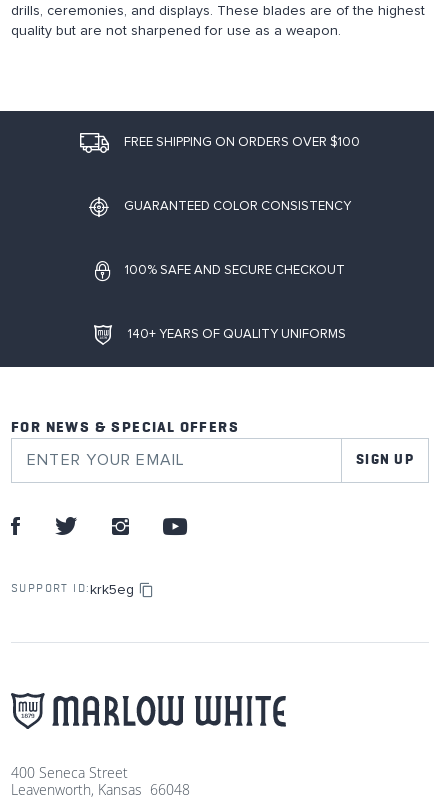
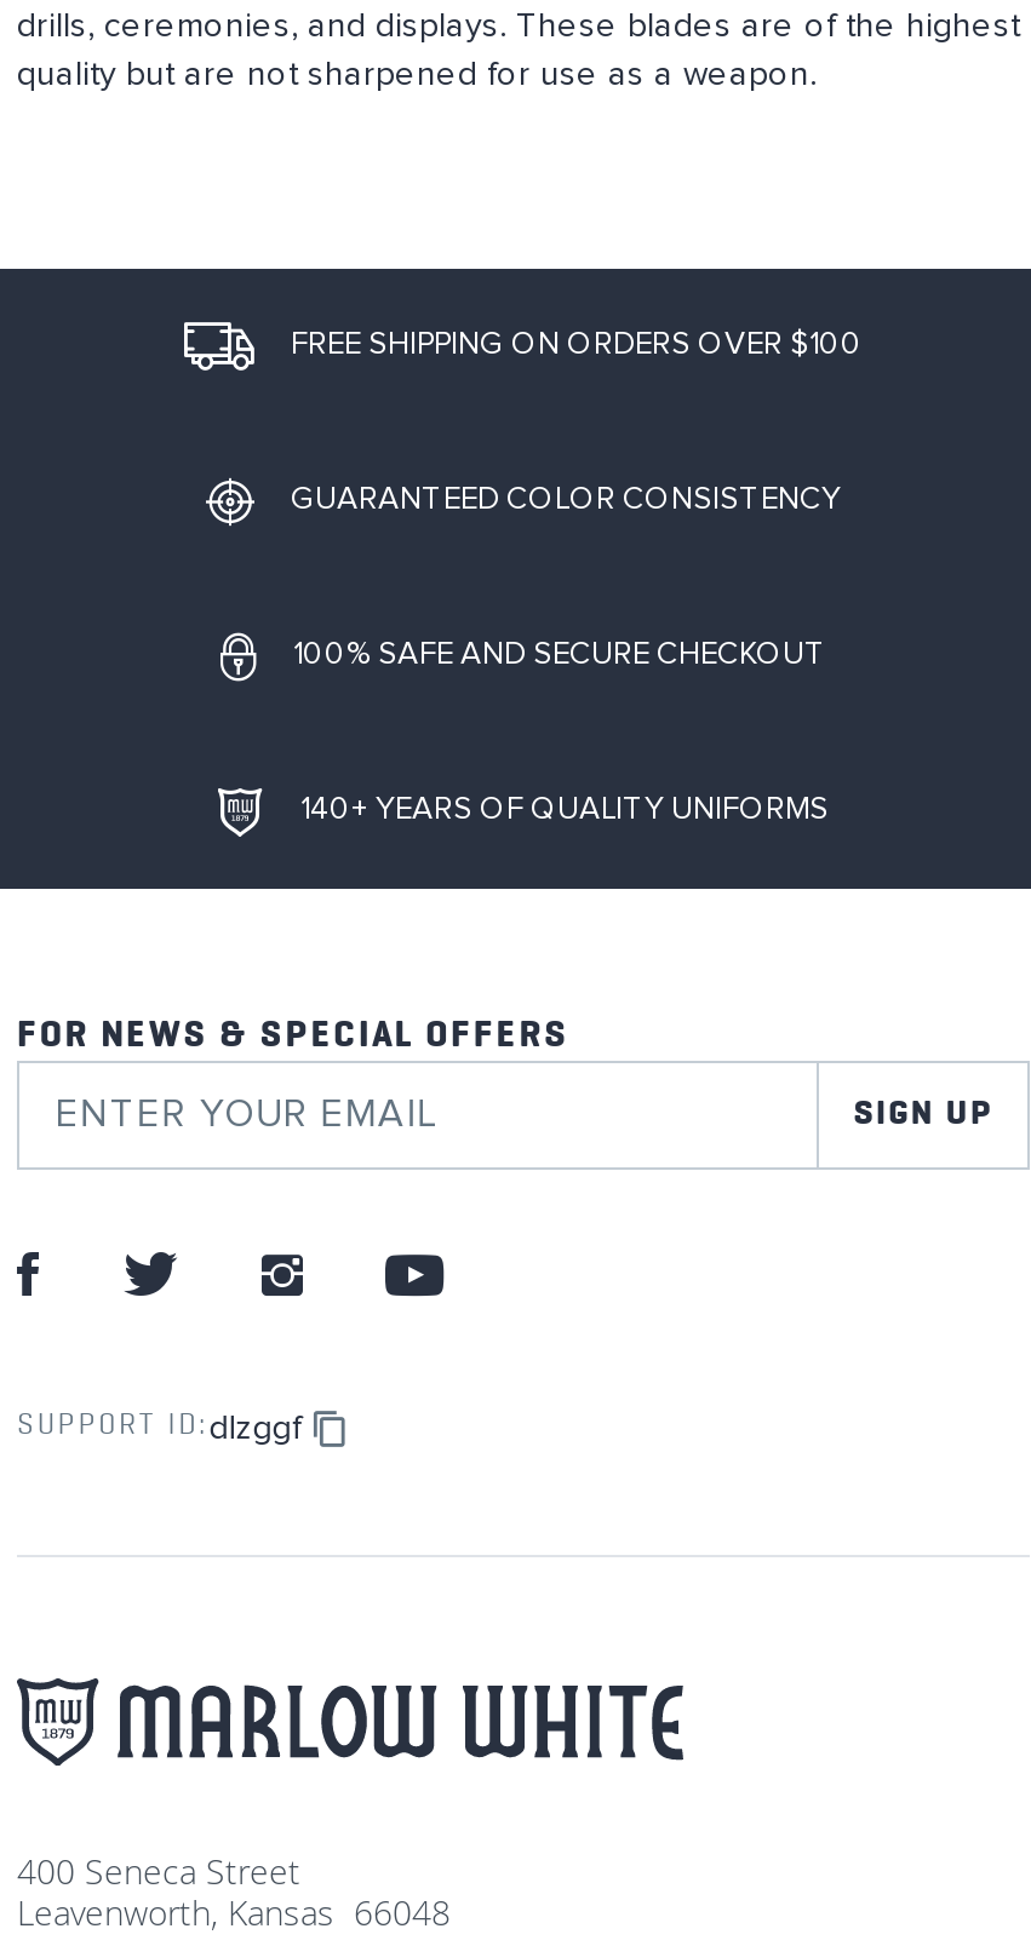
- SUPPORT ID: krk5eg
+ SUPPORT ID: dlzggf
